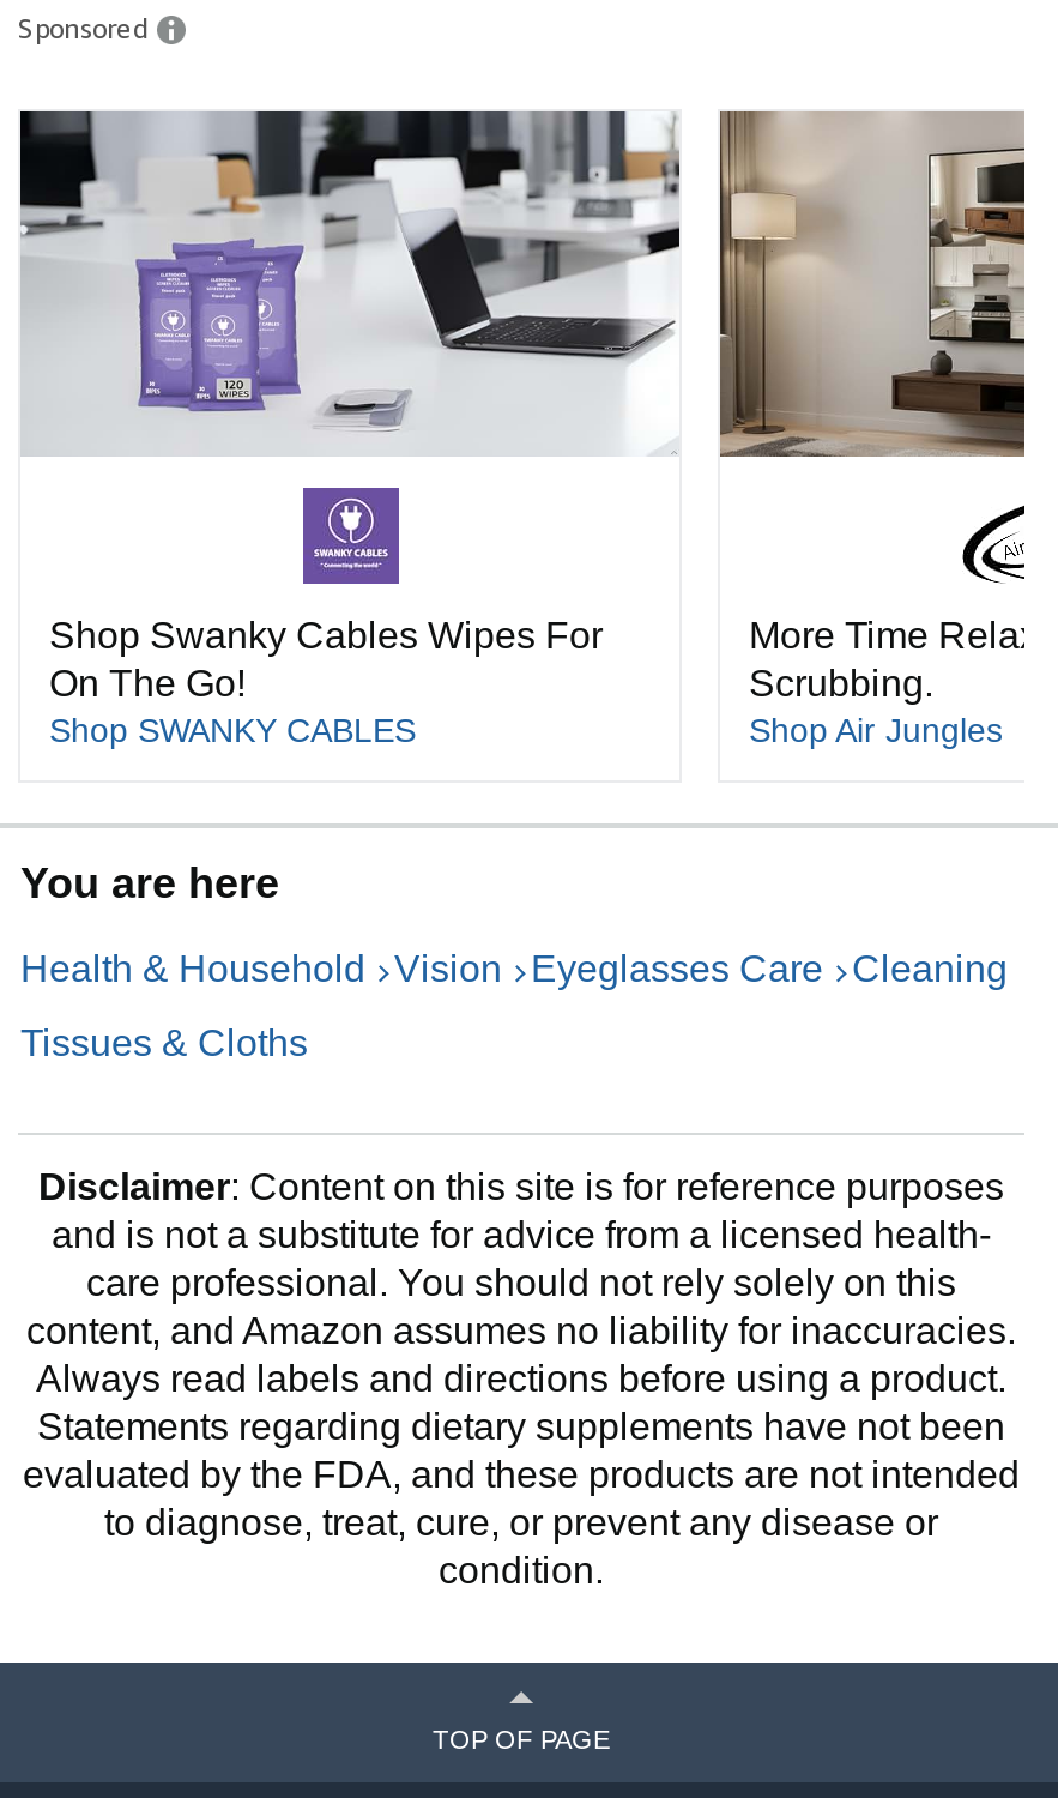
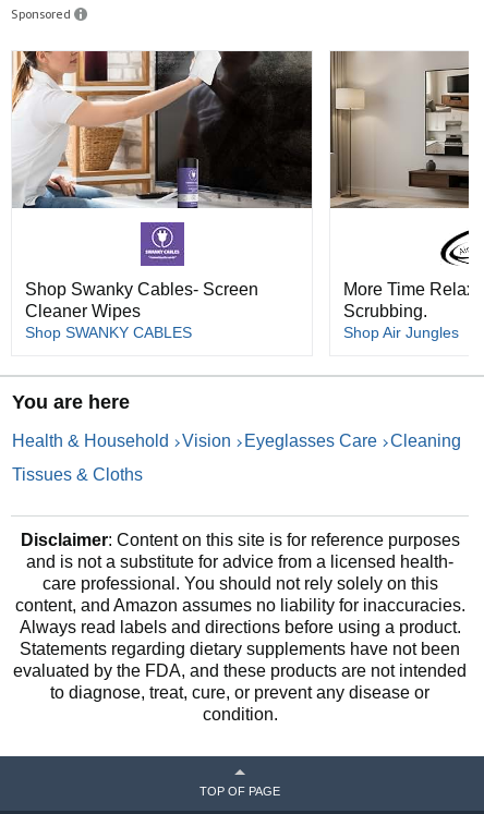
- [image]
+ [image]

- Shop Swanky Cables Wipes For
- On The Go!
+ Shop Swanky Cables- Screen
+ Cleaner Wipes
